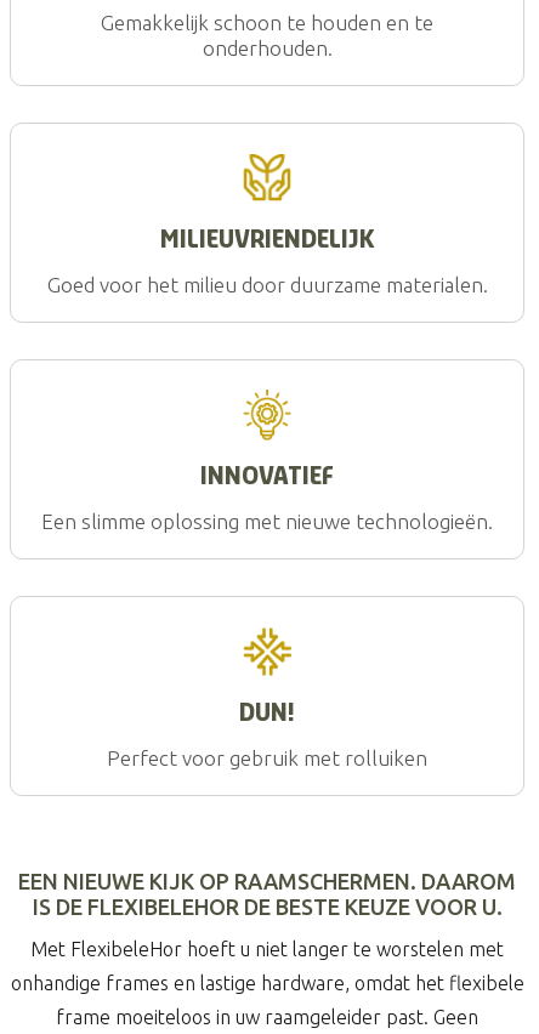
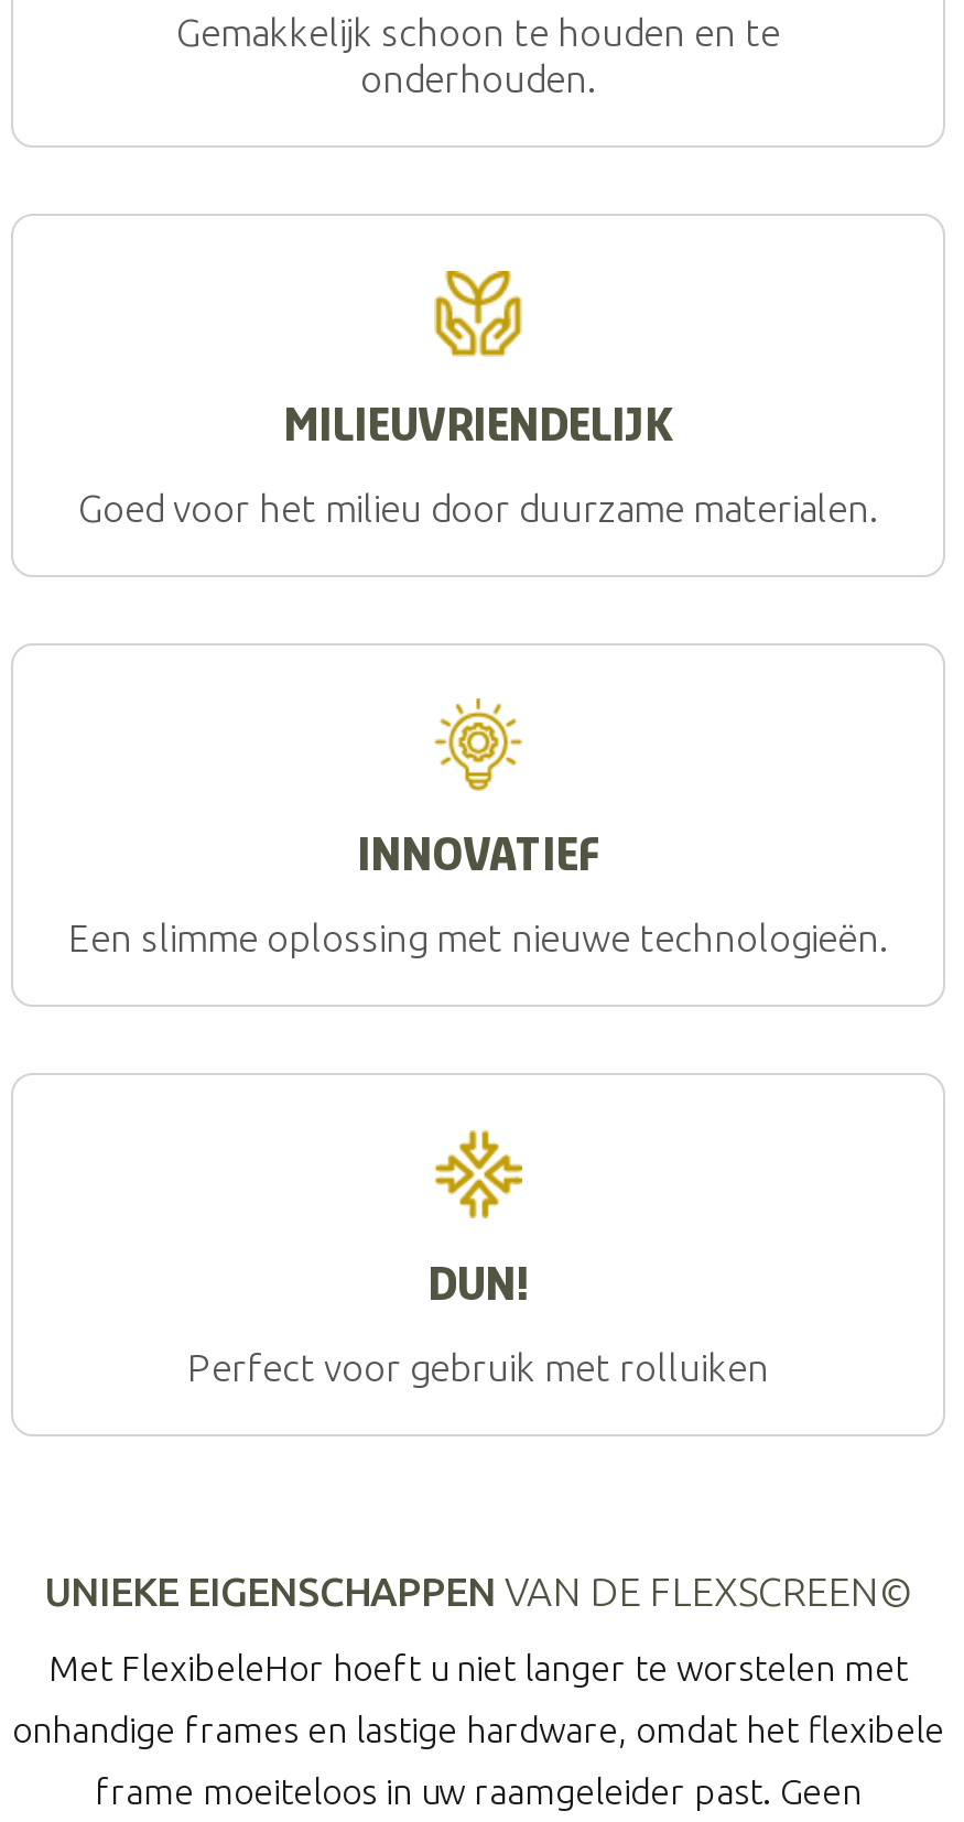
- EEN NIEUWE KIJK OP RAAMSCHERMEN. DAAROM
- IS DE FLEXIBELEHOR DE BESTE KEUZE VOOR U.
+ UNIEKE EIGENSCHAPPEN VAN DE FLEXSCREEN©
